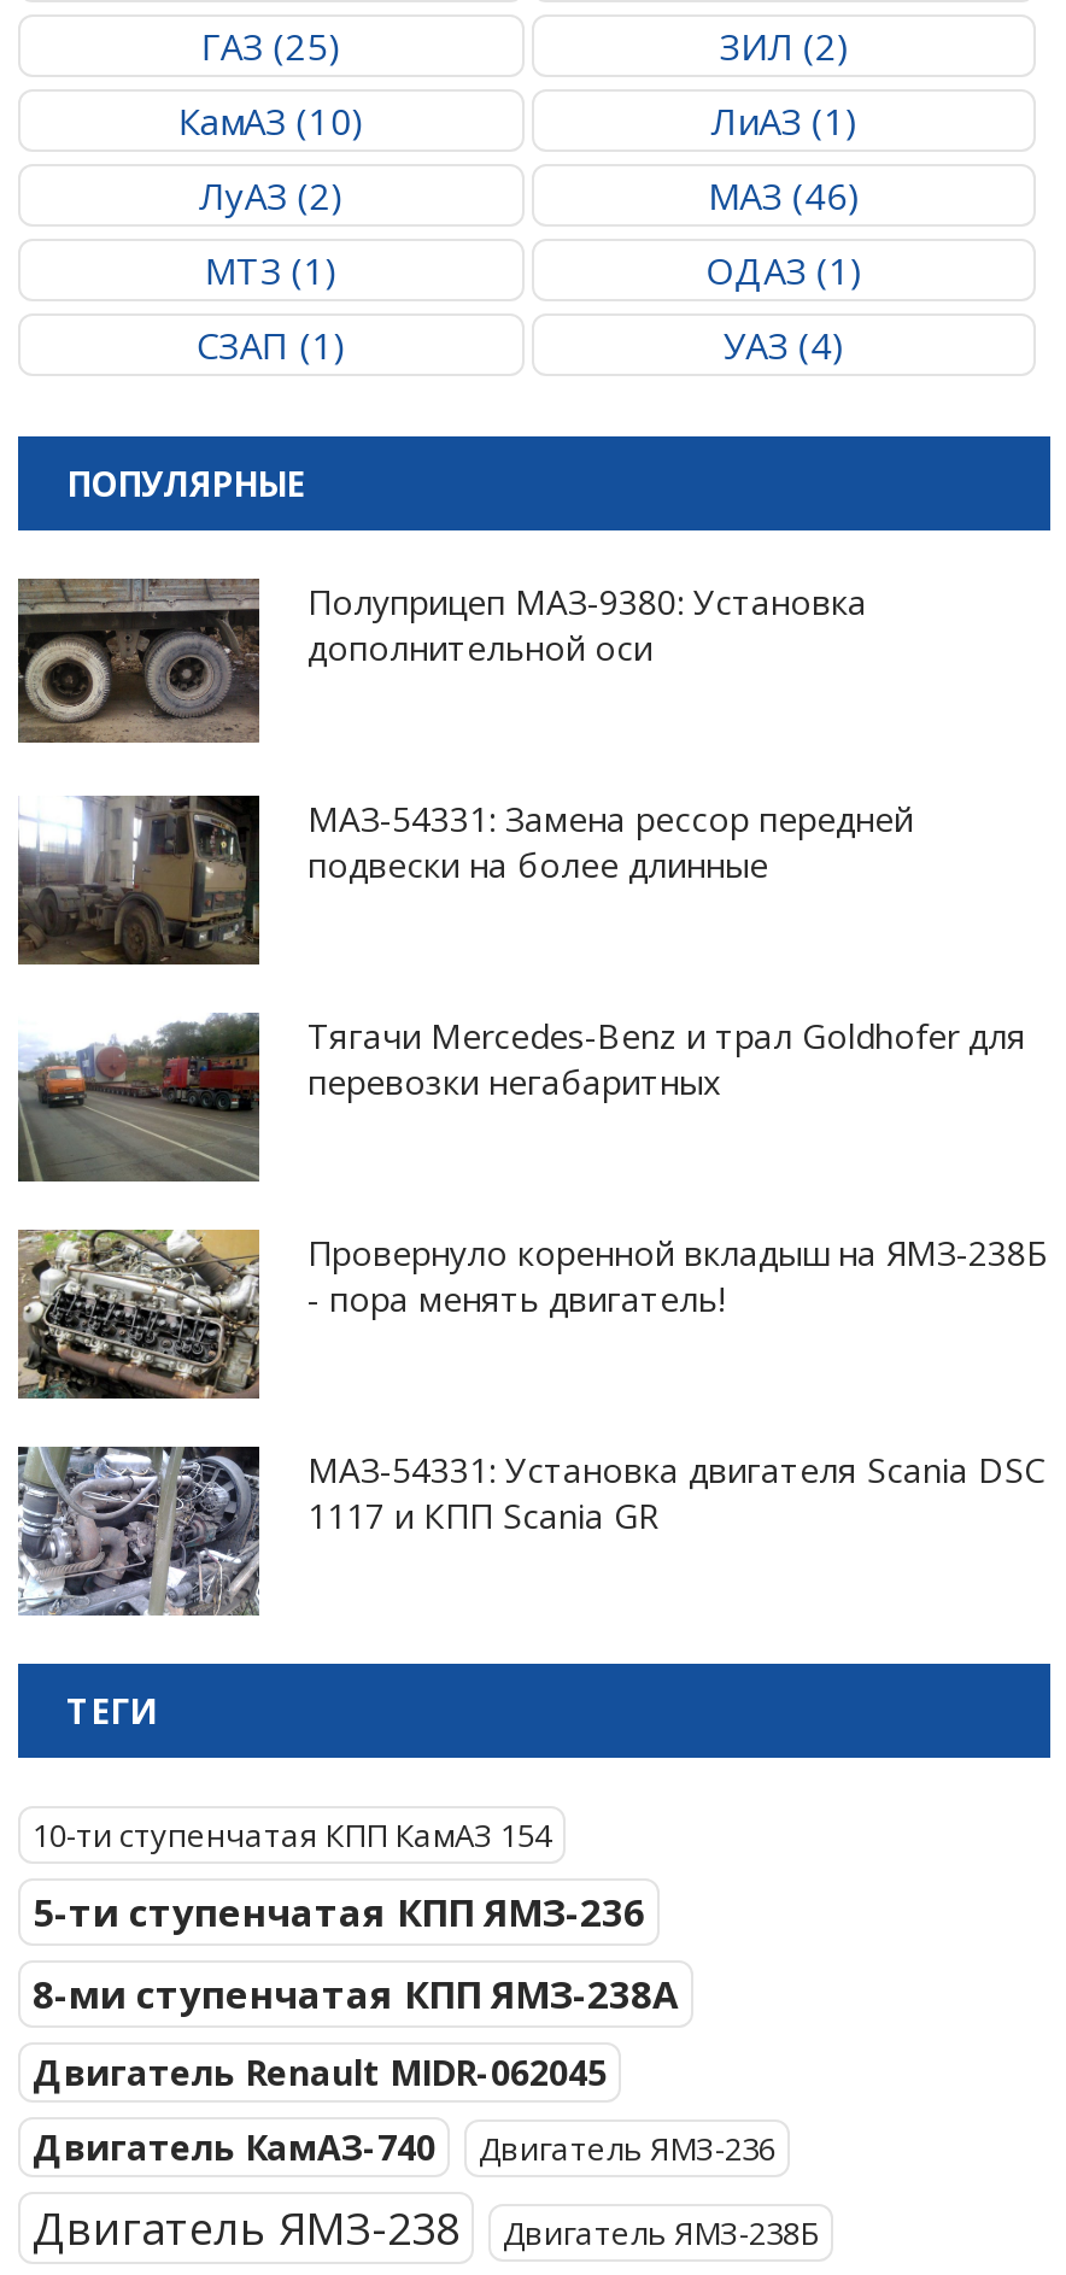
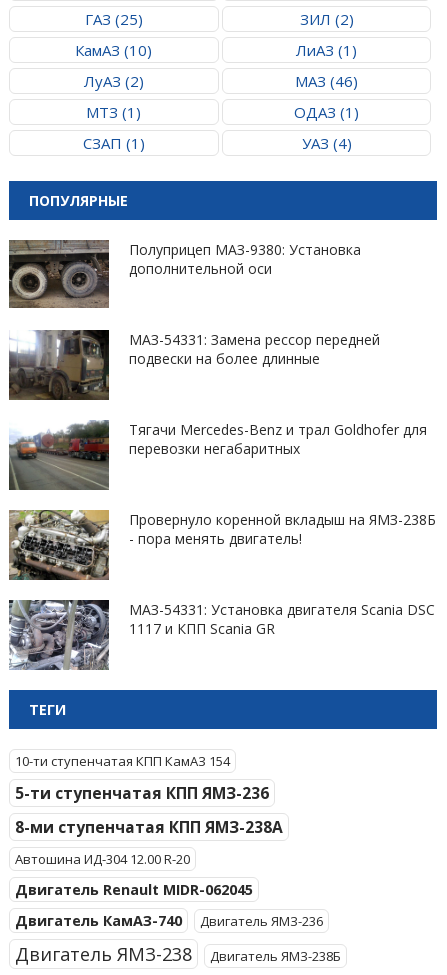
+ Автошина ИД-304 12.00 R-20
